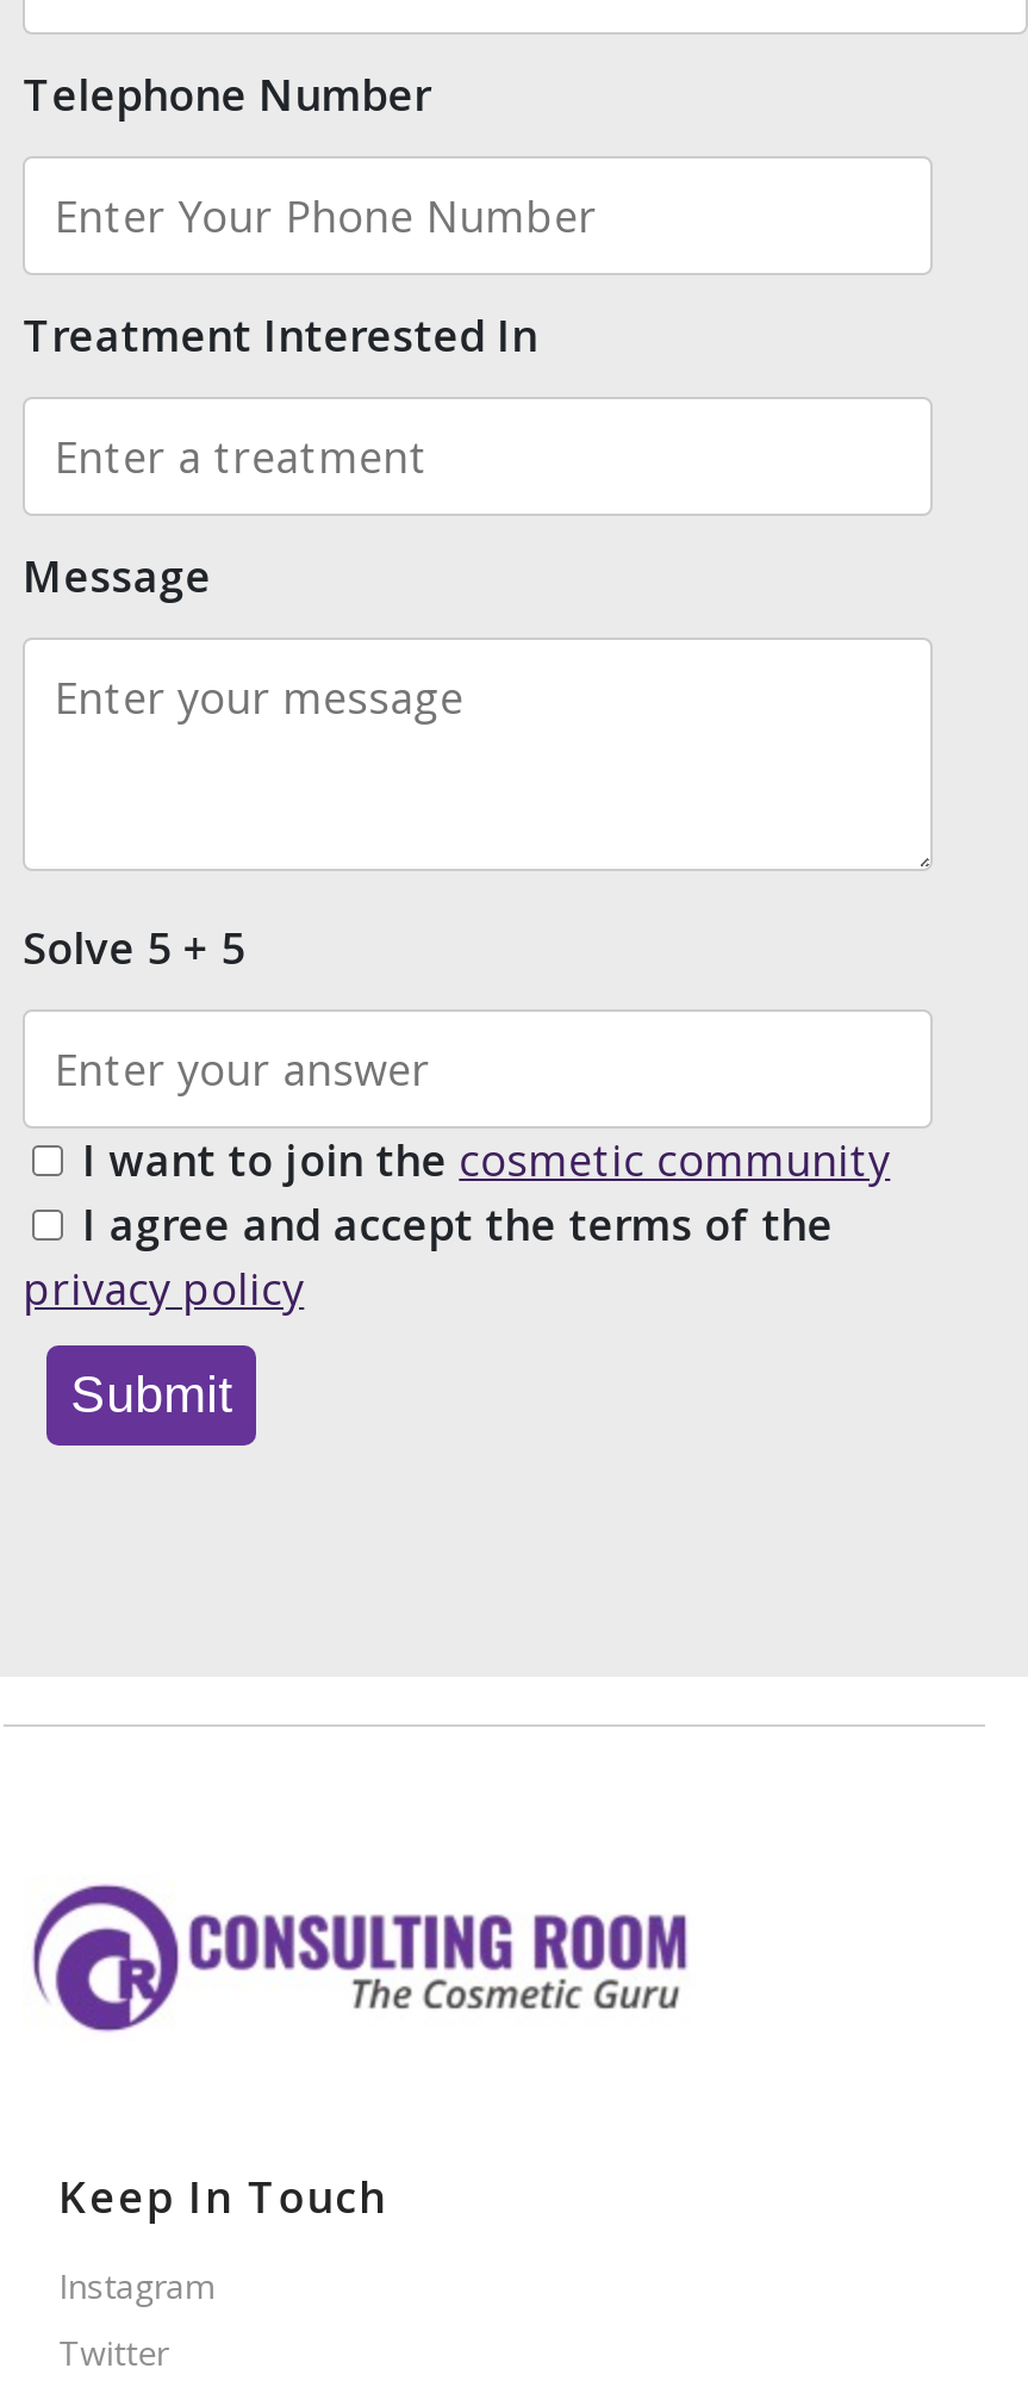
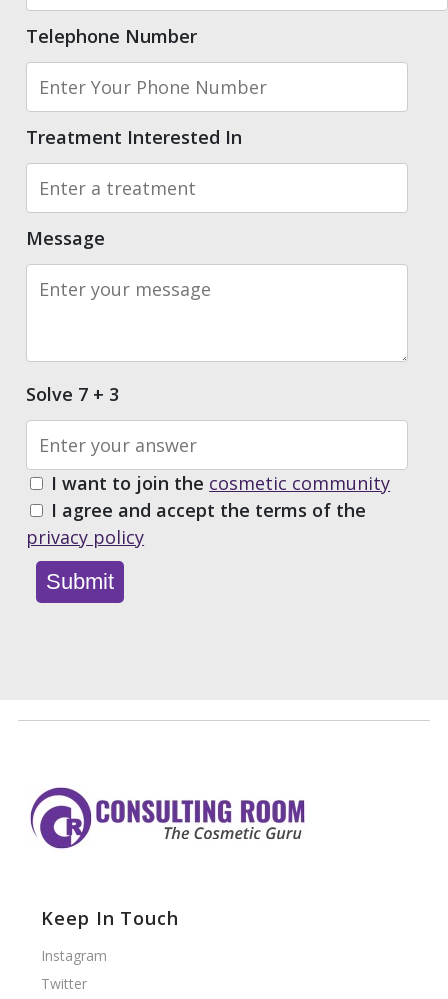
- Solve 5 + 5
+ Solve 7 + 3
